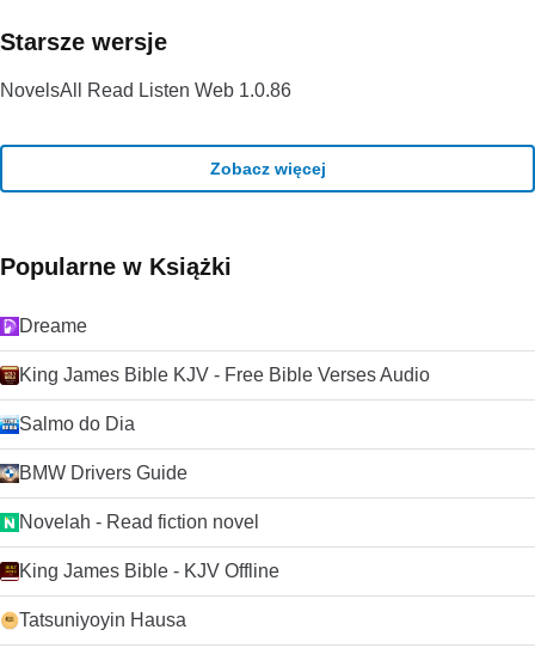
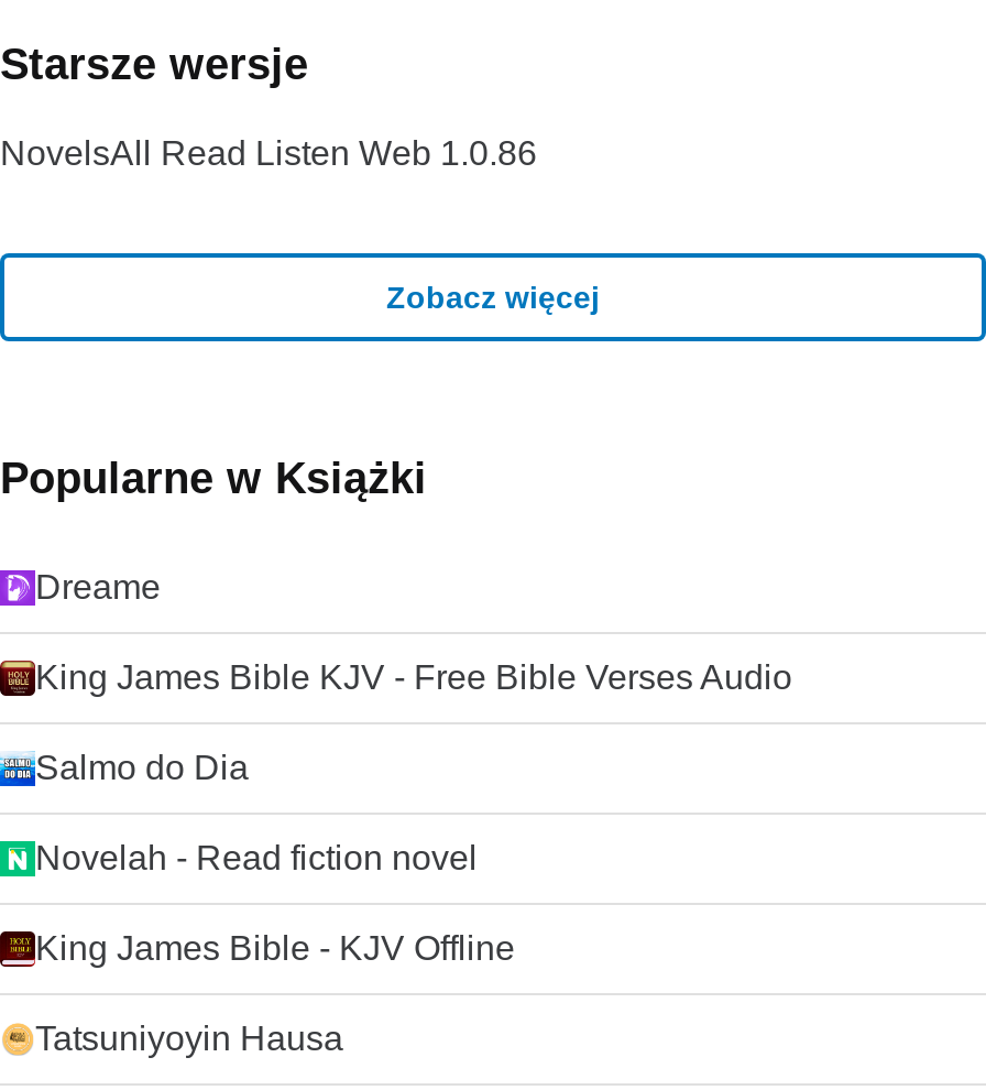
- BMW Drivers Guide
